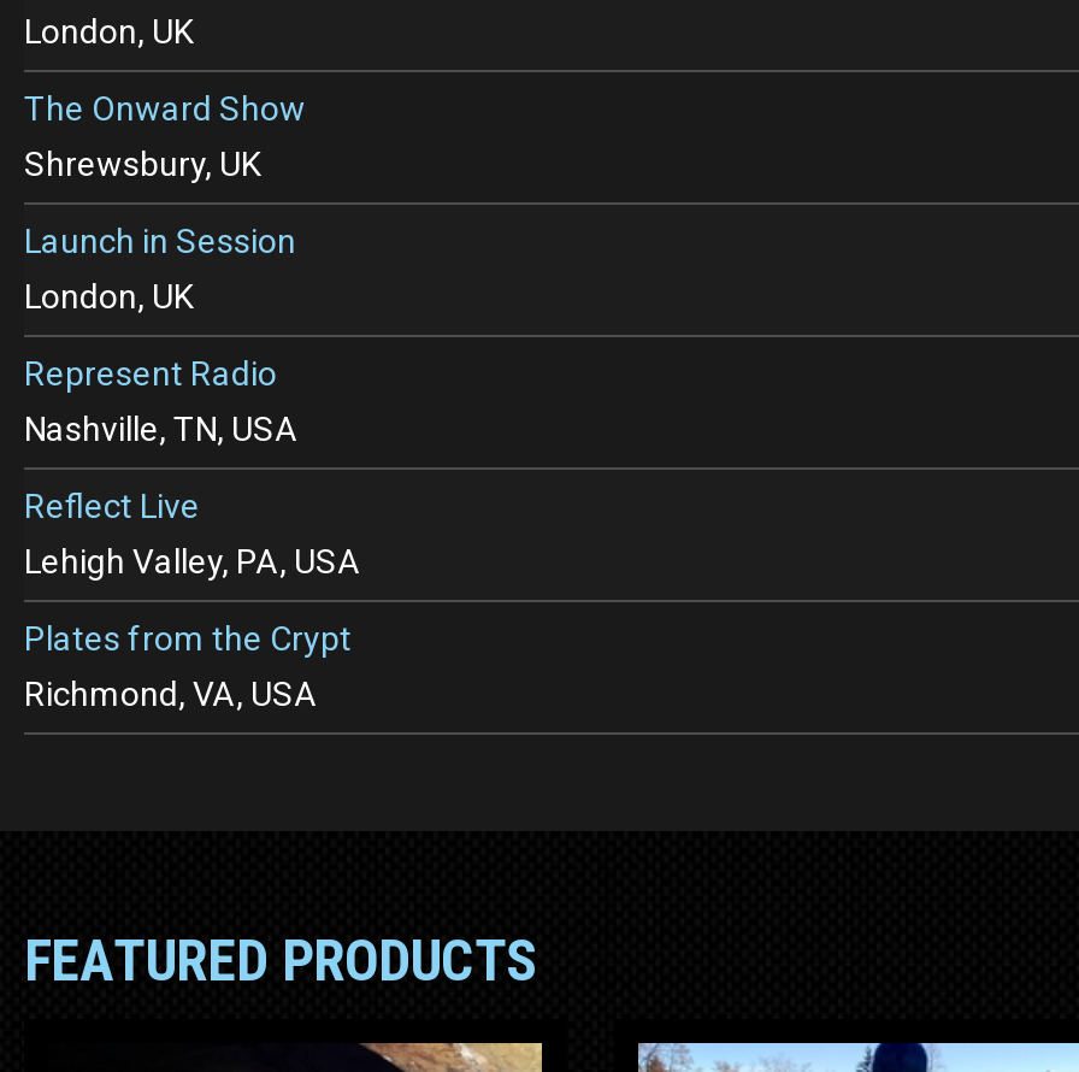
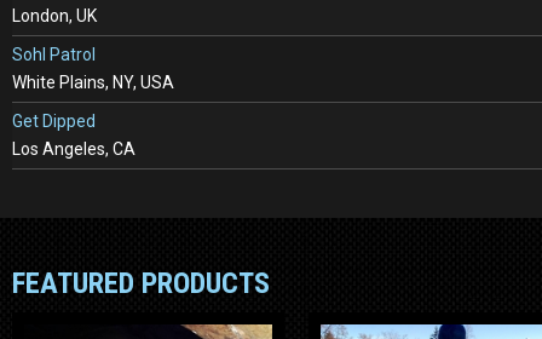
- The Onward Show
- Shrewsbury, UK
- Launch in Session
- London, UK
- Represent Radio
- Nashville, TN, USA
- Reflect Live
- Lehigh Valley, PA, USA
- Plates from the Crypt
- Richmond, VA, USA
+ Sohl Patrol
+ White Plains, NY, USA
+ Get Dipped
+ Los Angeles, CA
